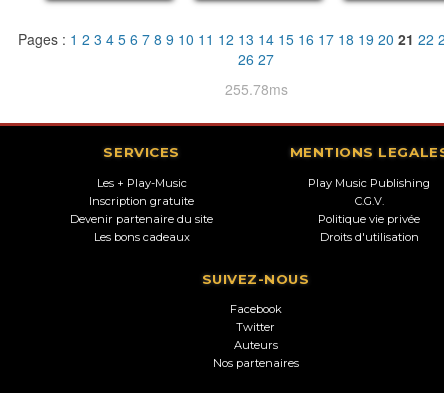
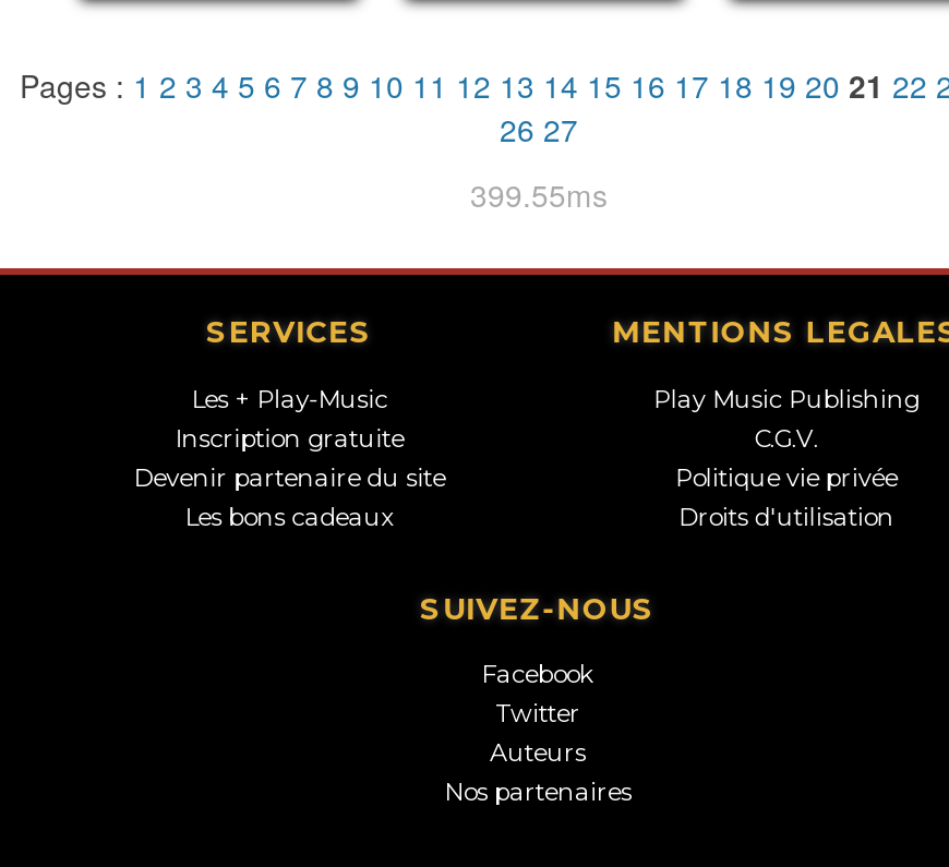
- 255.78ms
+ 399.55ms
